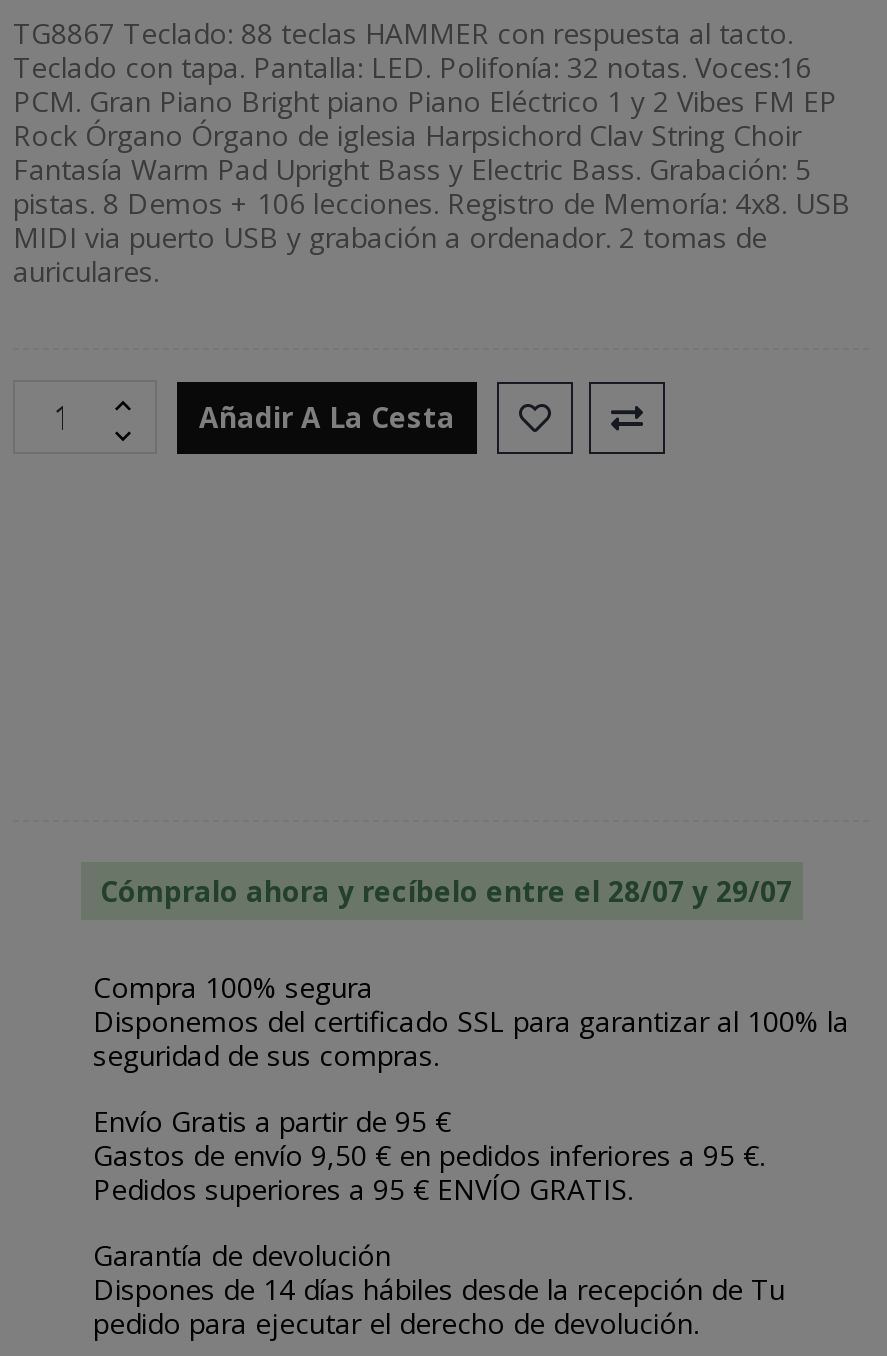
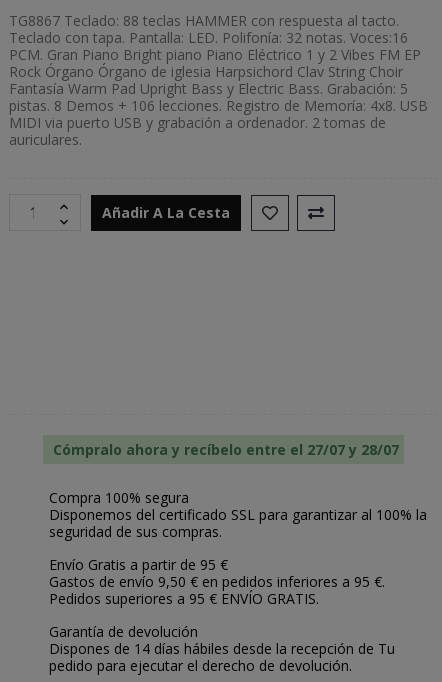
- Cómpralo ahora y recíbelo entre el 28/07 y 29/07
+ Cómpralo ahora y recíbelo entre el 27/07 y 28/07
